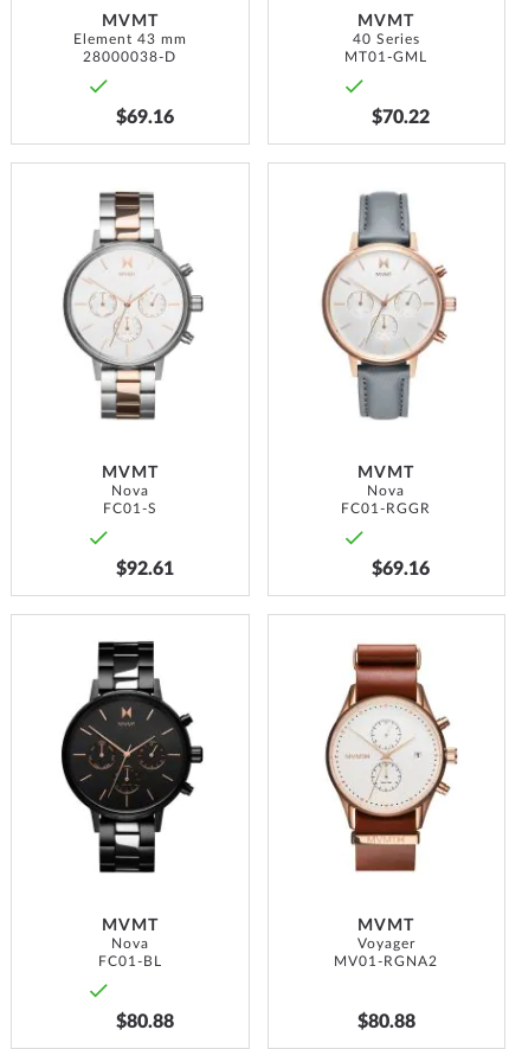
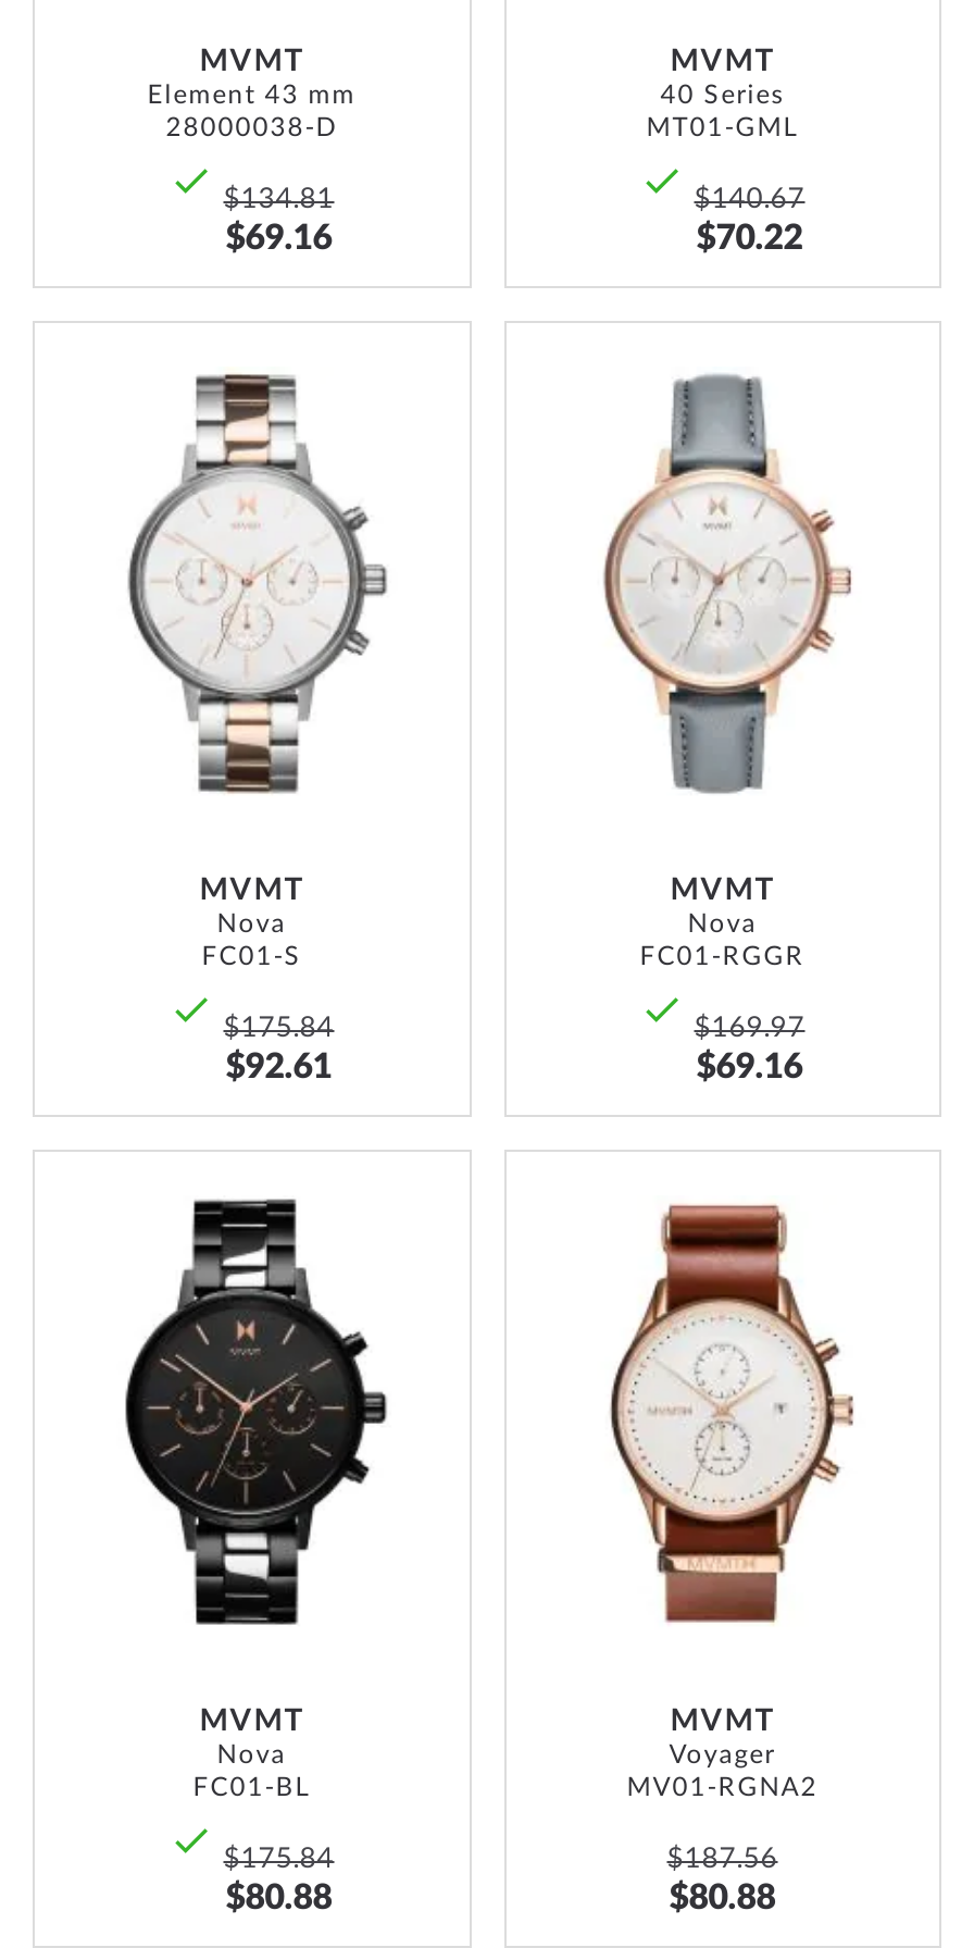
+ $134.81

+ $140.67

+ $175.84

+ $169.97

+ $175.84

+ $187.56
